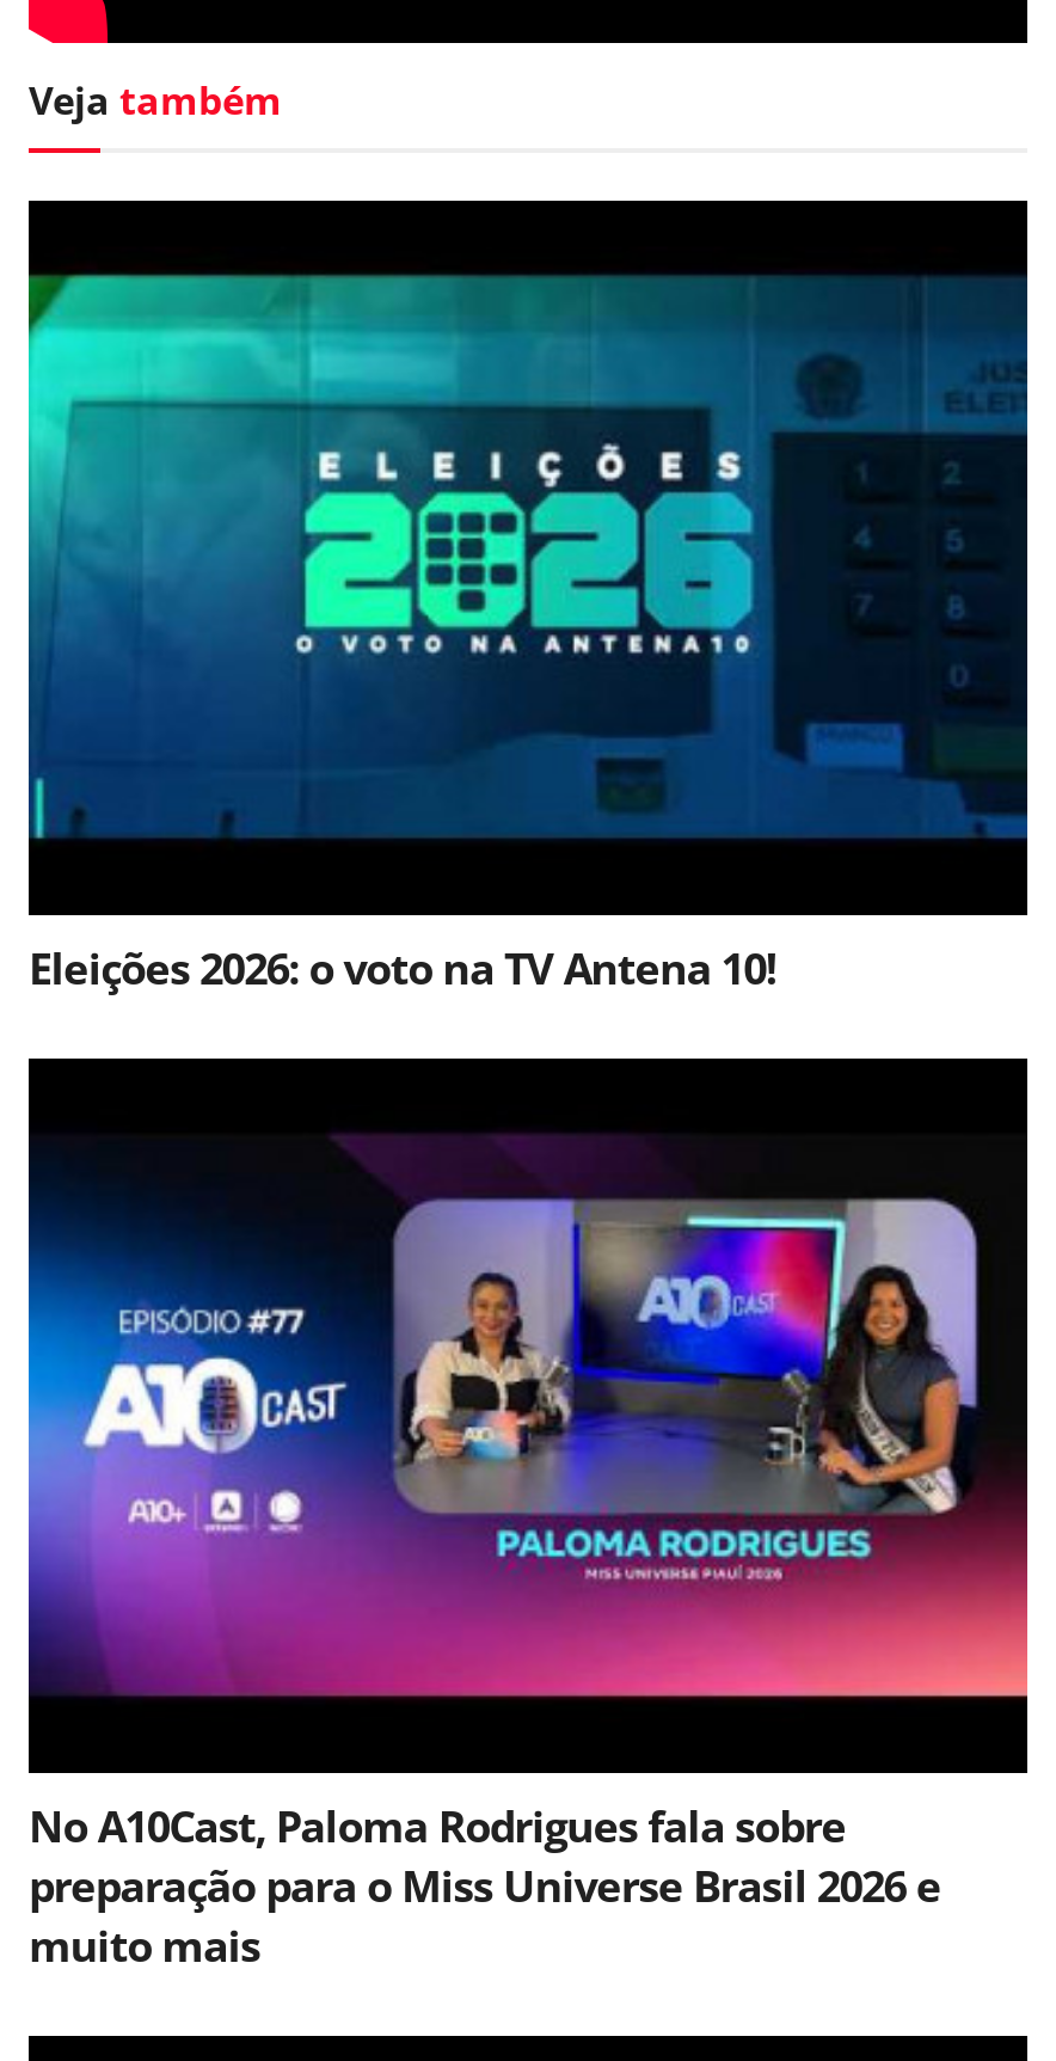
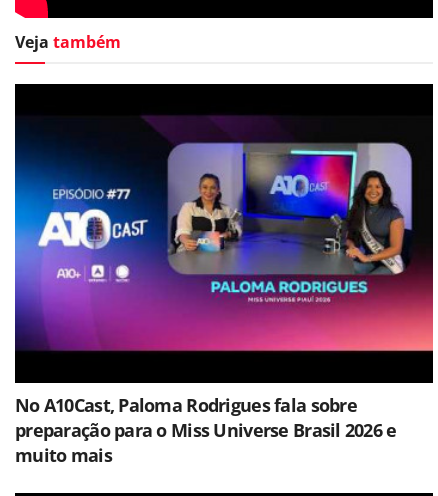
- [image]

- Eleições 2026: o voto na TV Antena 10!
